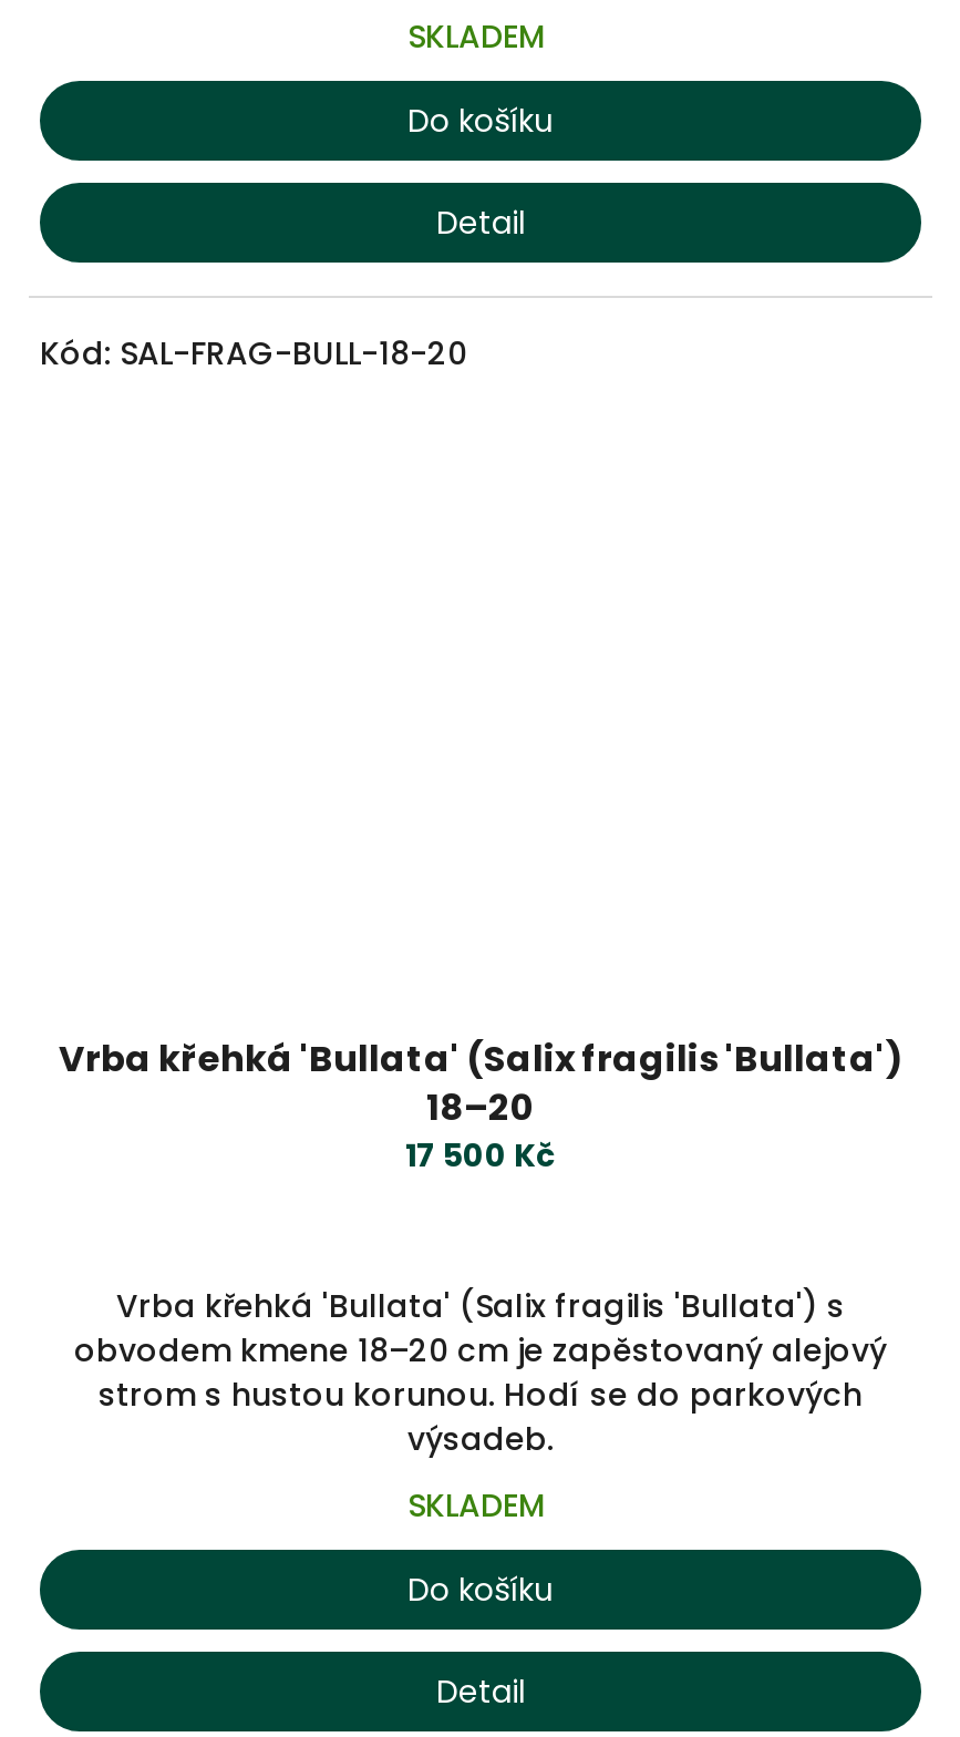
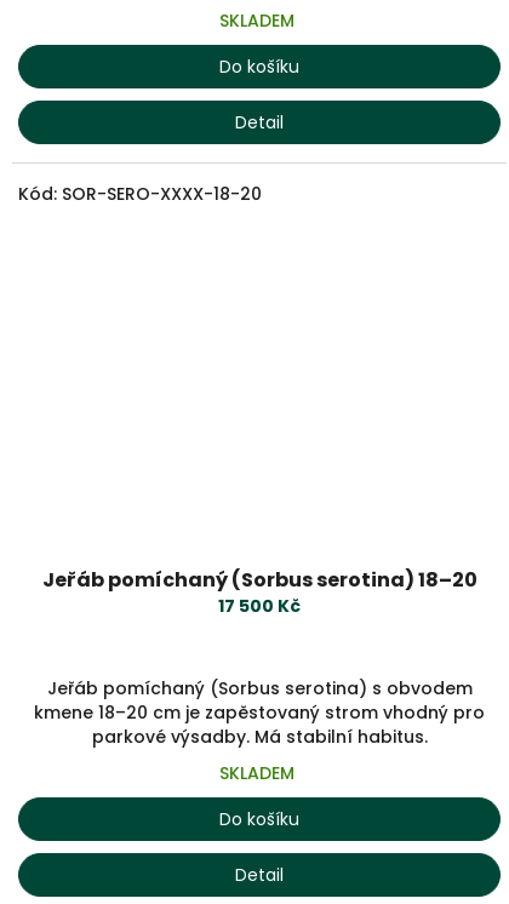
- Kód: SAL-FRAG-BULL-18-20
+ Kód: SOR-SERO-XXXX-18-20

- Vrba křehká 'Bullata' (Salix fragilis 'Bullata')
- 18–20
+ Jeřáb pomíchaný (Sorbus serotina) 18–20

- Vrba křehká 'Bullata' (Salix fragilis 'Bullata') s
- obvodem kmene 18–20 cm je zapěstovaný alejový
- strom s hustou korunou. Hodí se do parkových
- výsadeb.
+ Jeřáb pomíchaný (Sorbus serotina) s obvodem
+ kmene 18–20 cm je zapěstovaný strom vhodný pro
+ parkové výsadby. Má stabilní habitus.
